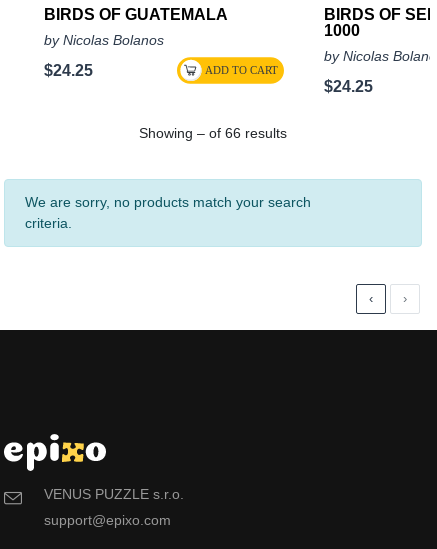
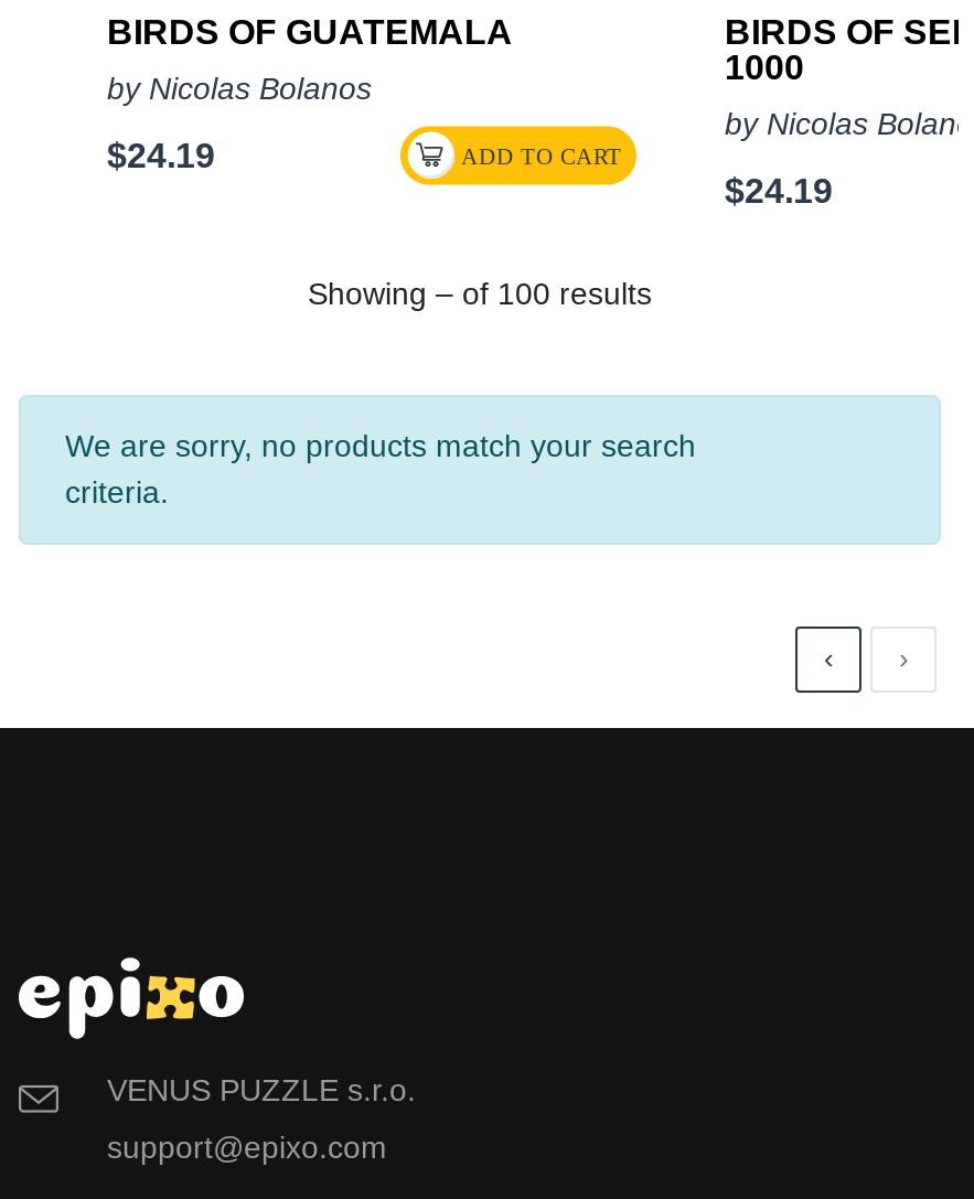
- $24.25
+ $24.19

- $24.25
+ $24.19

- Showing – of 66 results
+ Showing – of 100 results
